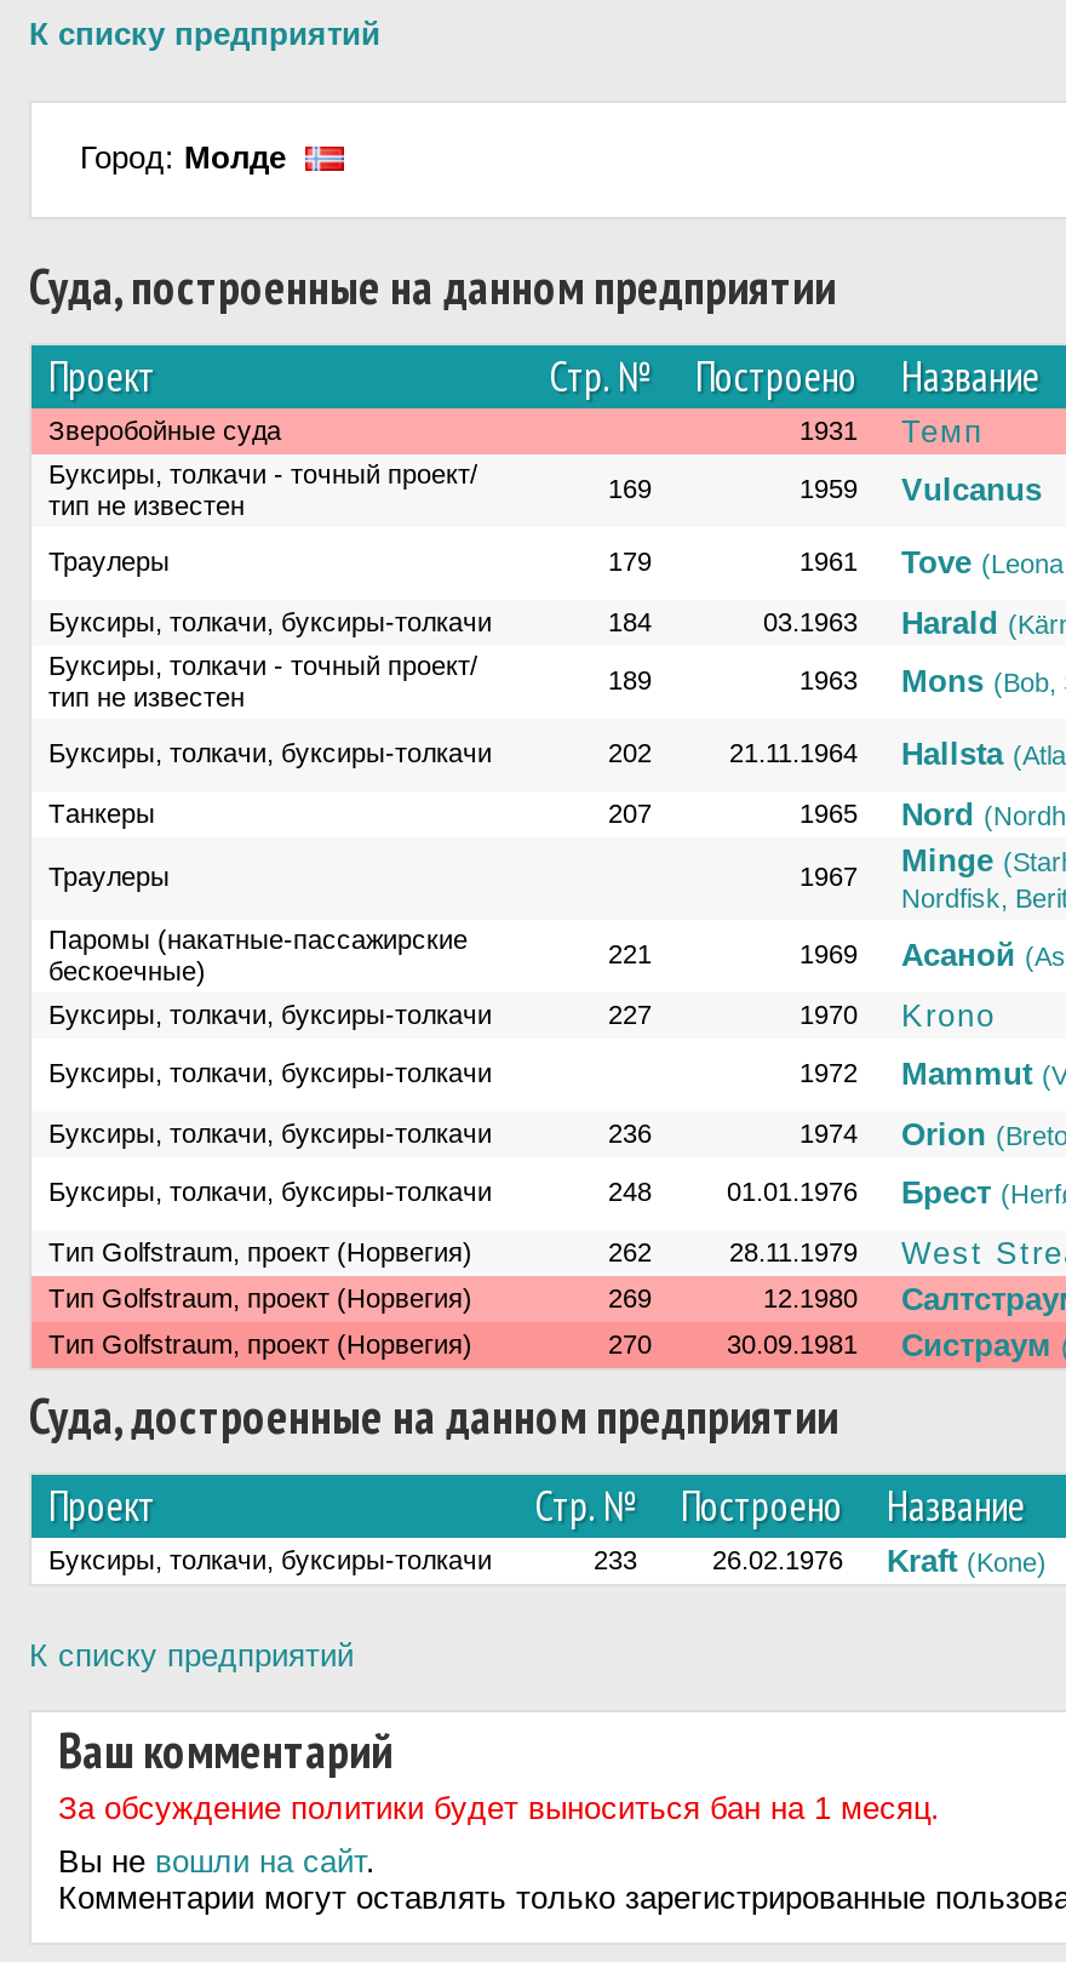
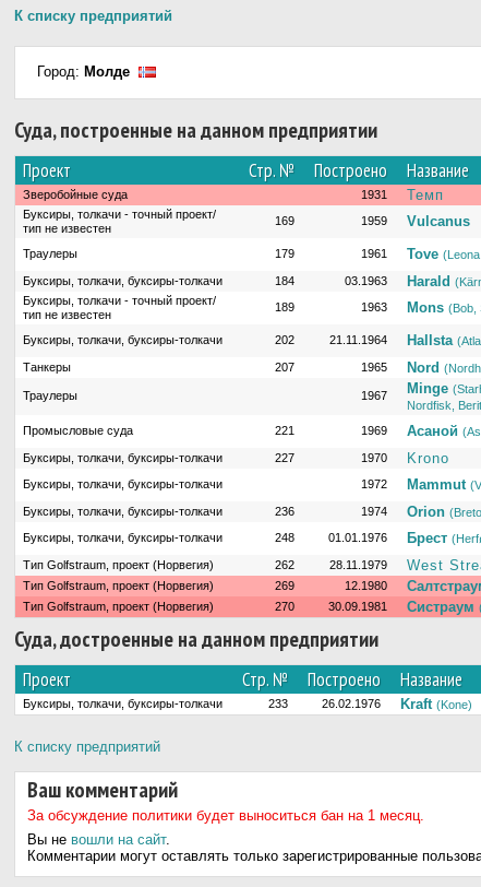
- Паромы (накатные-пассажирские
- бескоечные)
+ Промысловые суда
